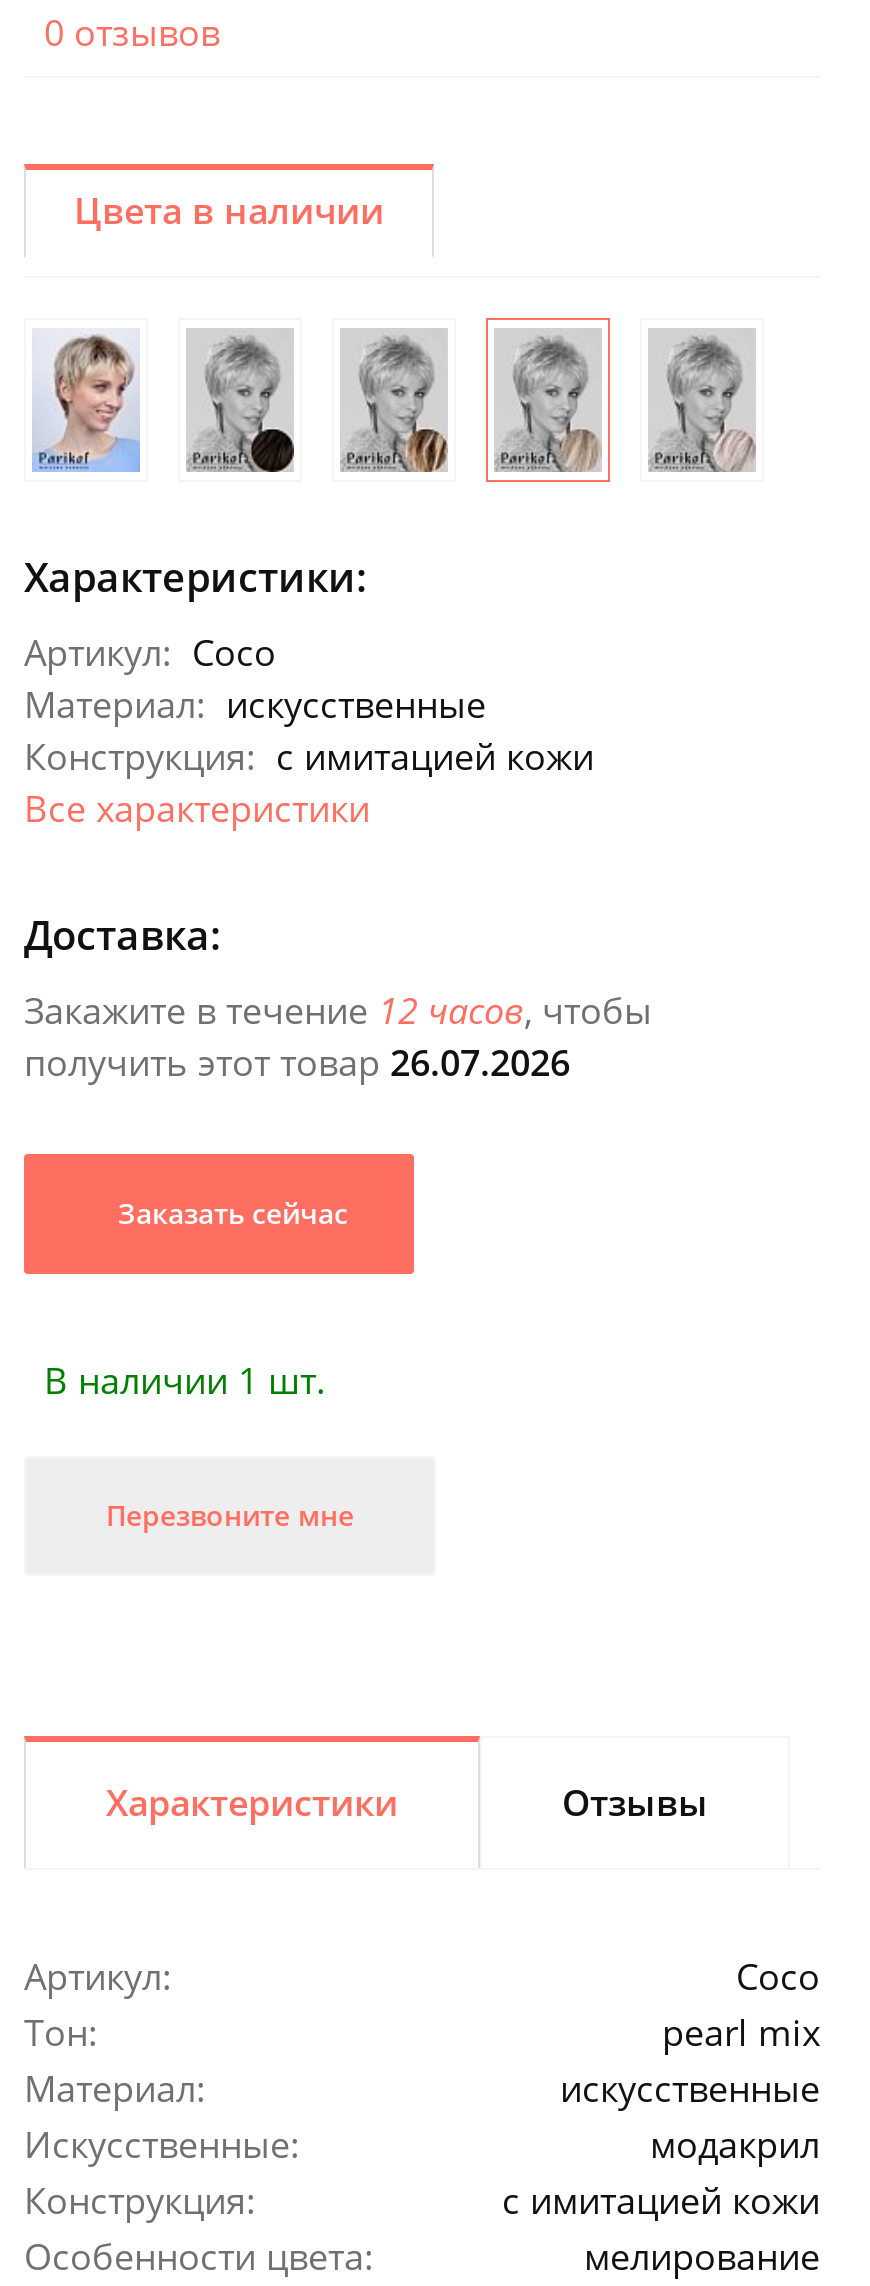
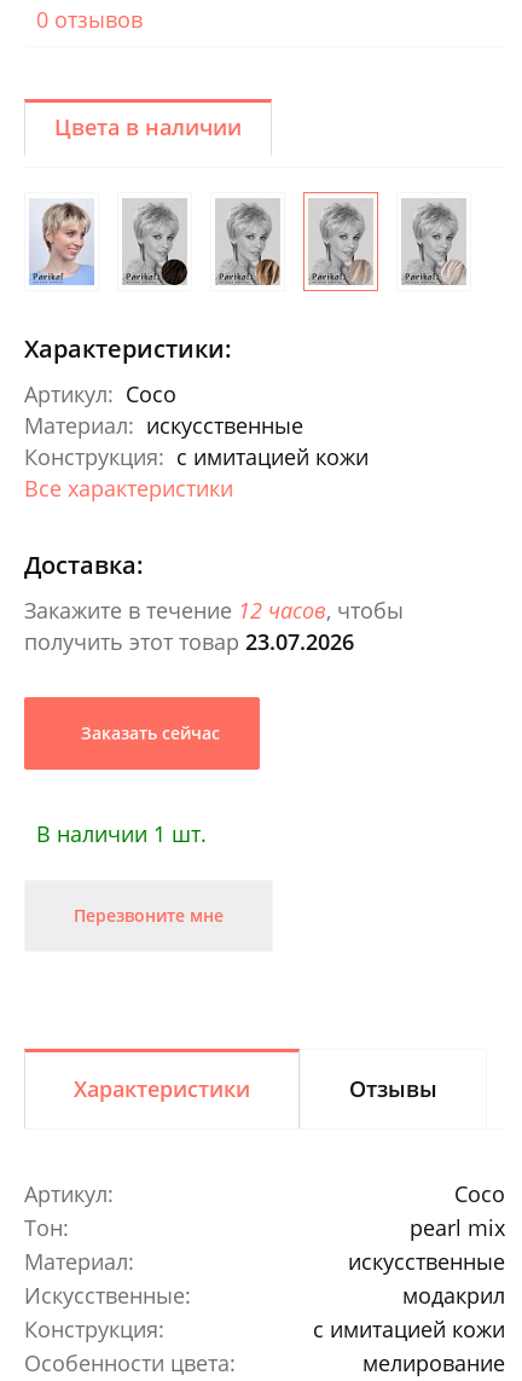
- получить этот товар 26.07.2026
+ получить этот товар 23.07.2026
